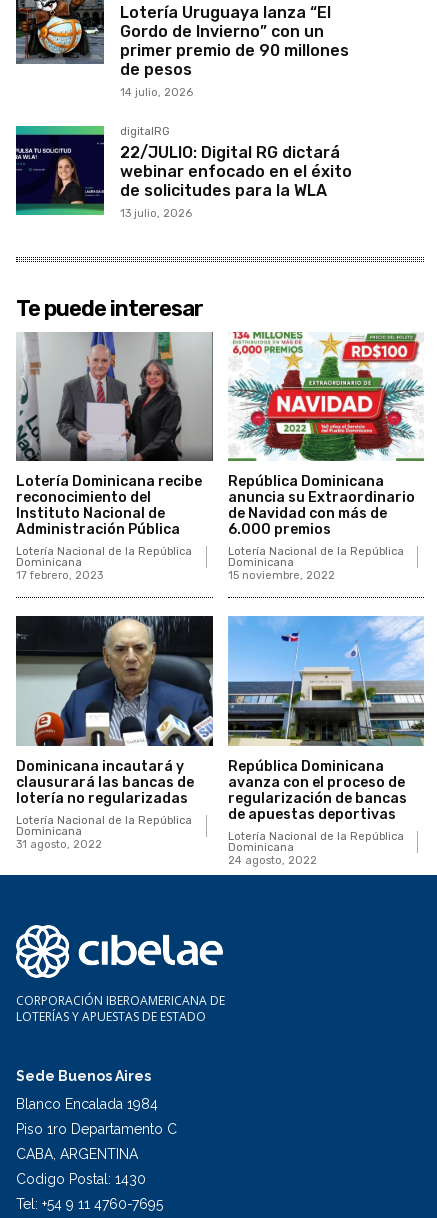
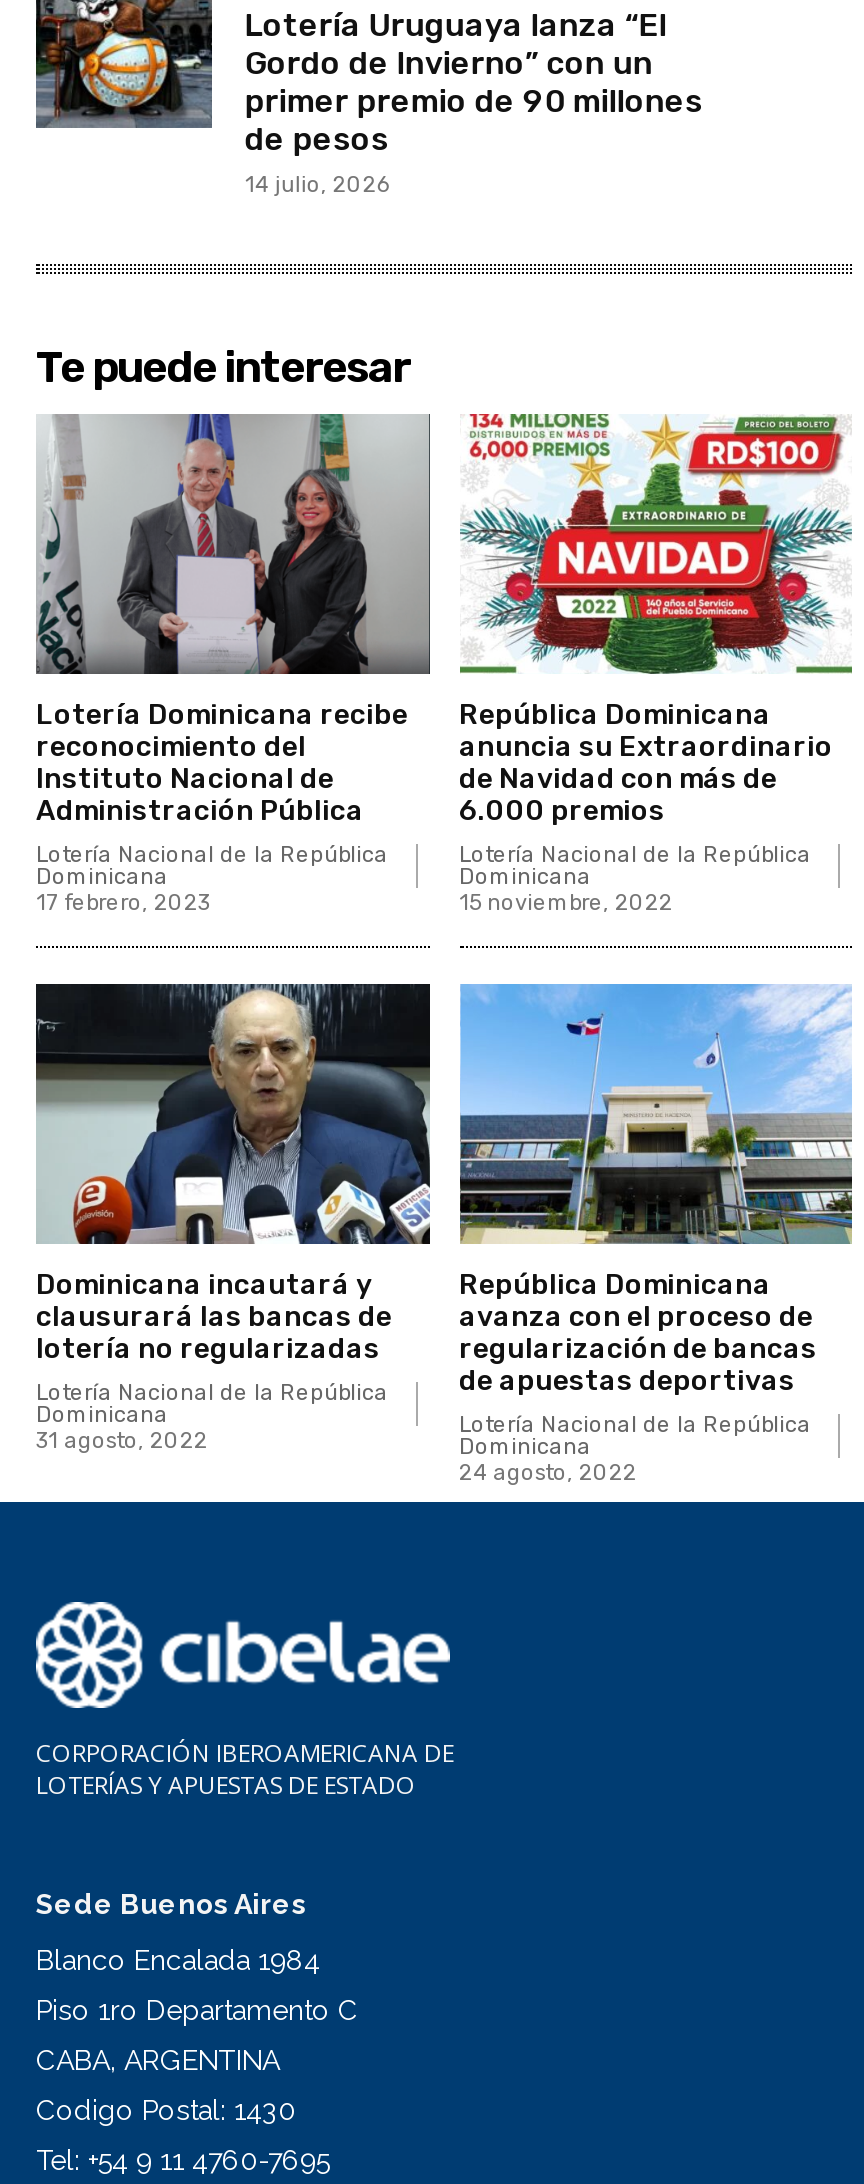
- [image]
- digitalRG
- 22/JULIO: Digital RG dictará
- webinar enfocado en el éxito
- de solicitudes para la WLA
- 13 julio, 2026
